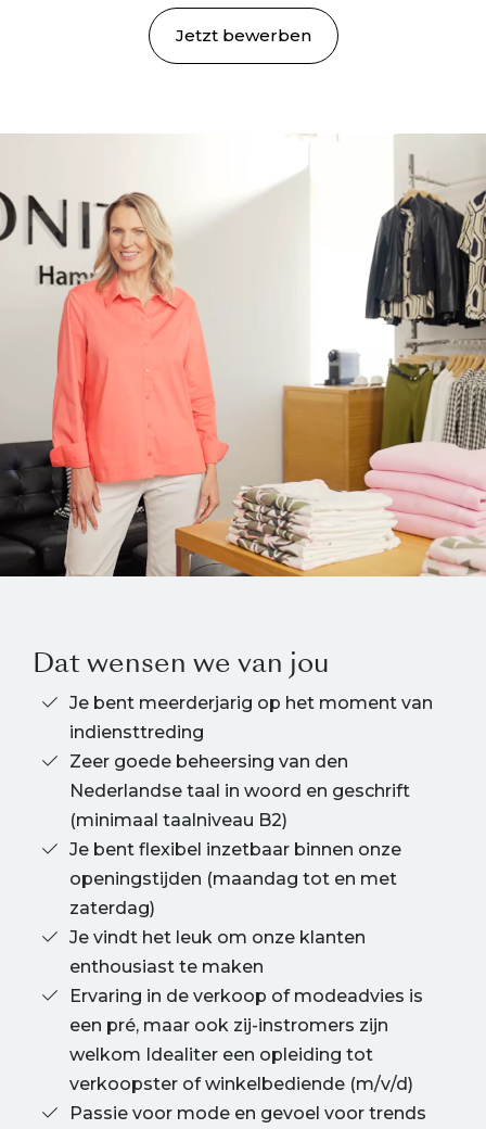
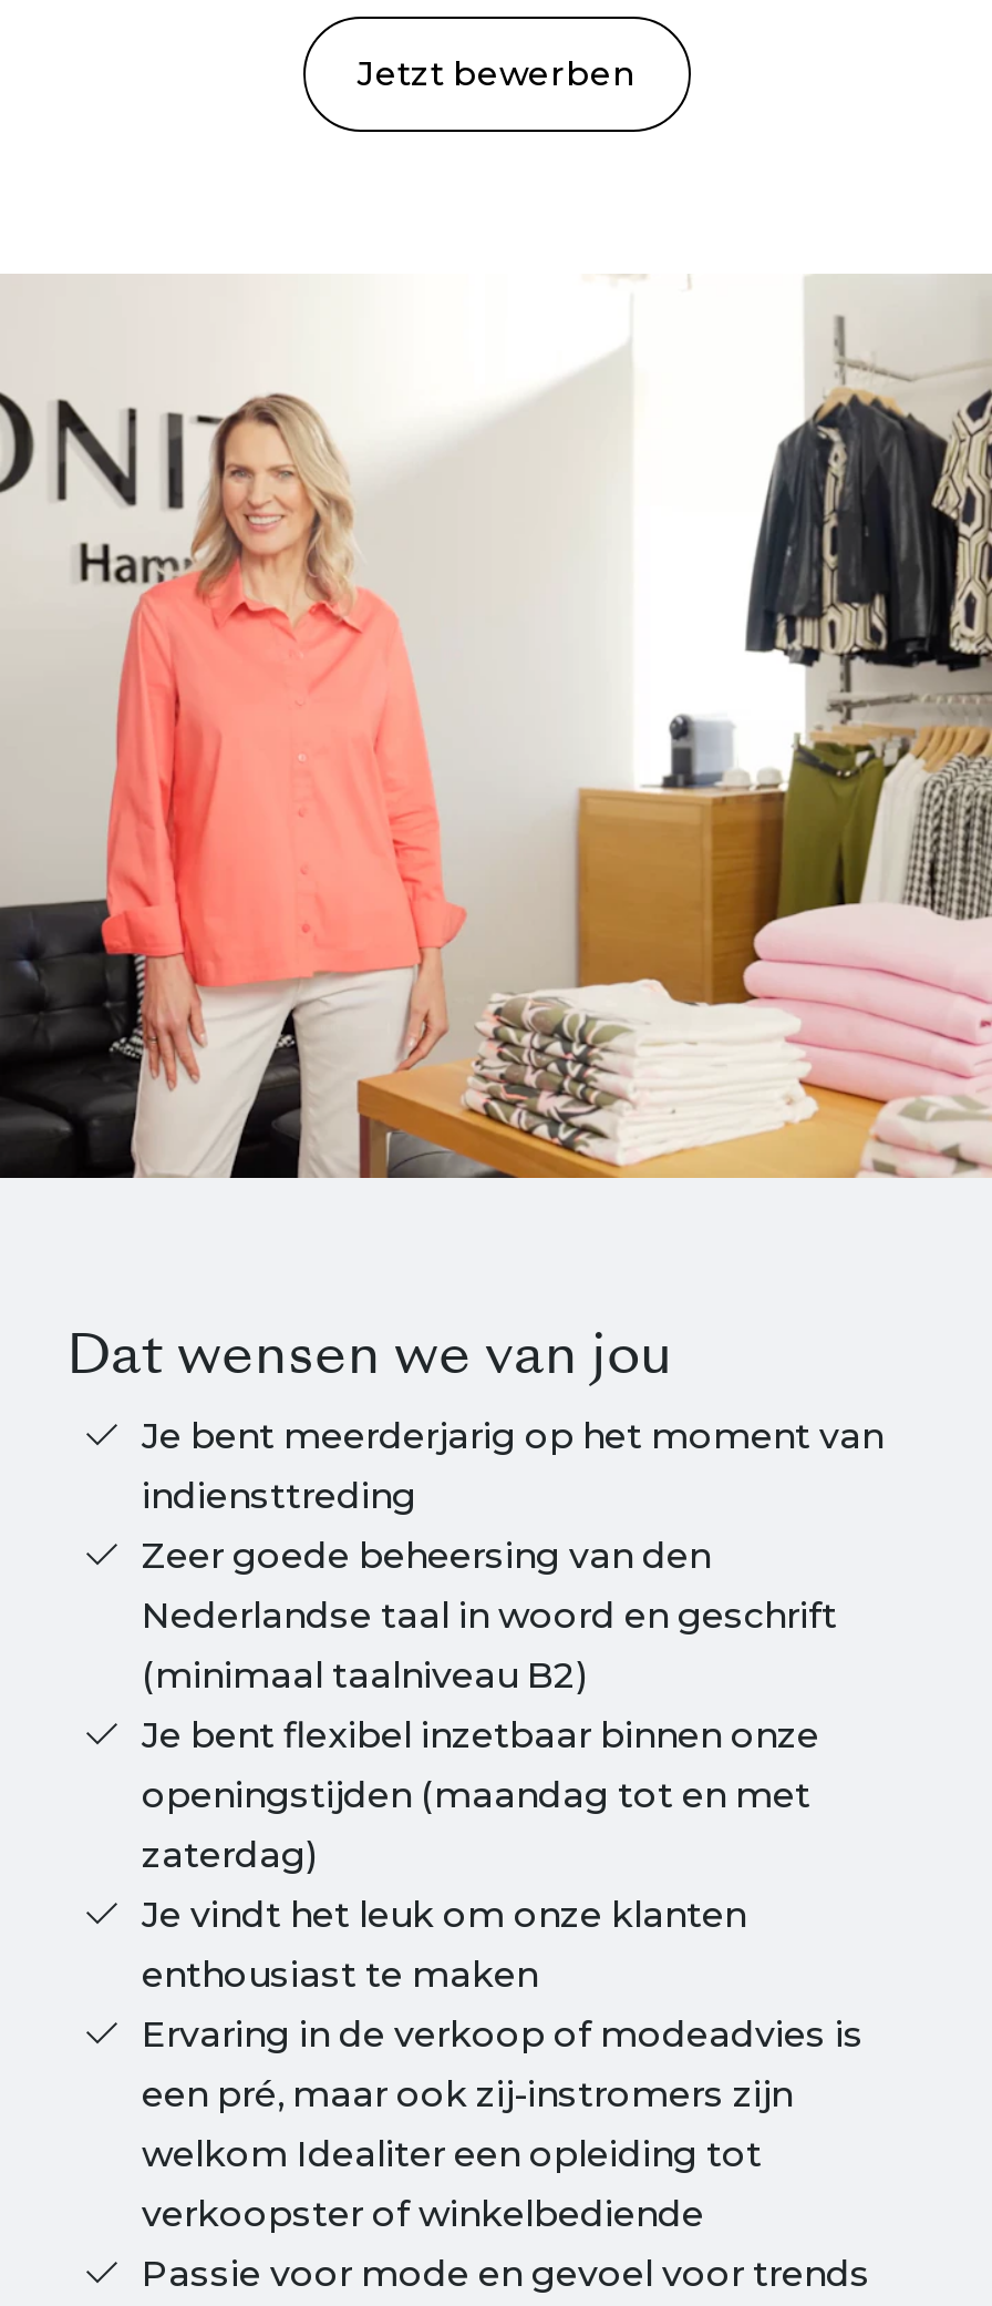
- verkoopster of winkelbediende (m/v/d)
+ verkoopster of winkelbediende
